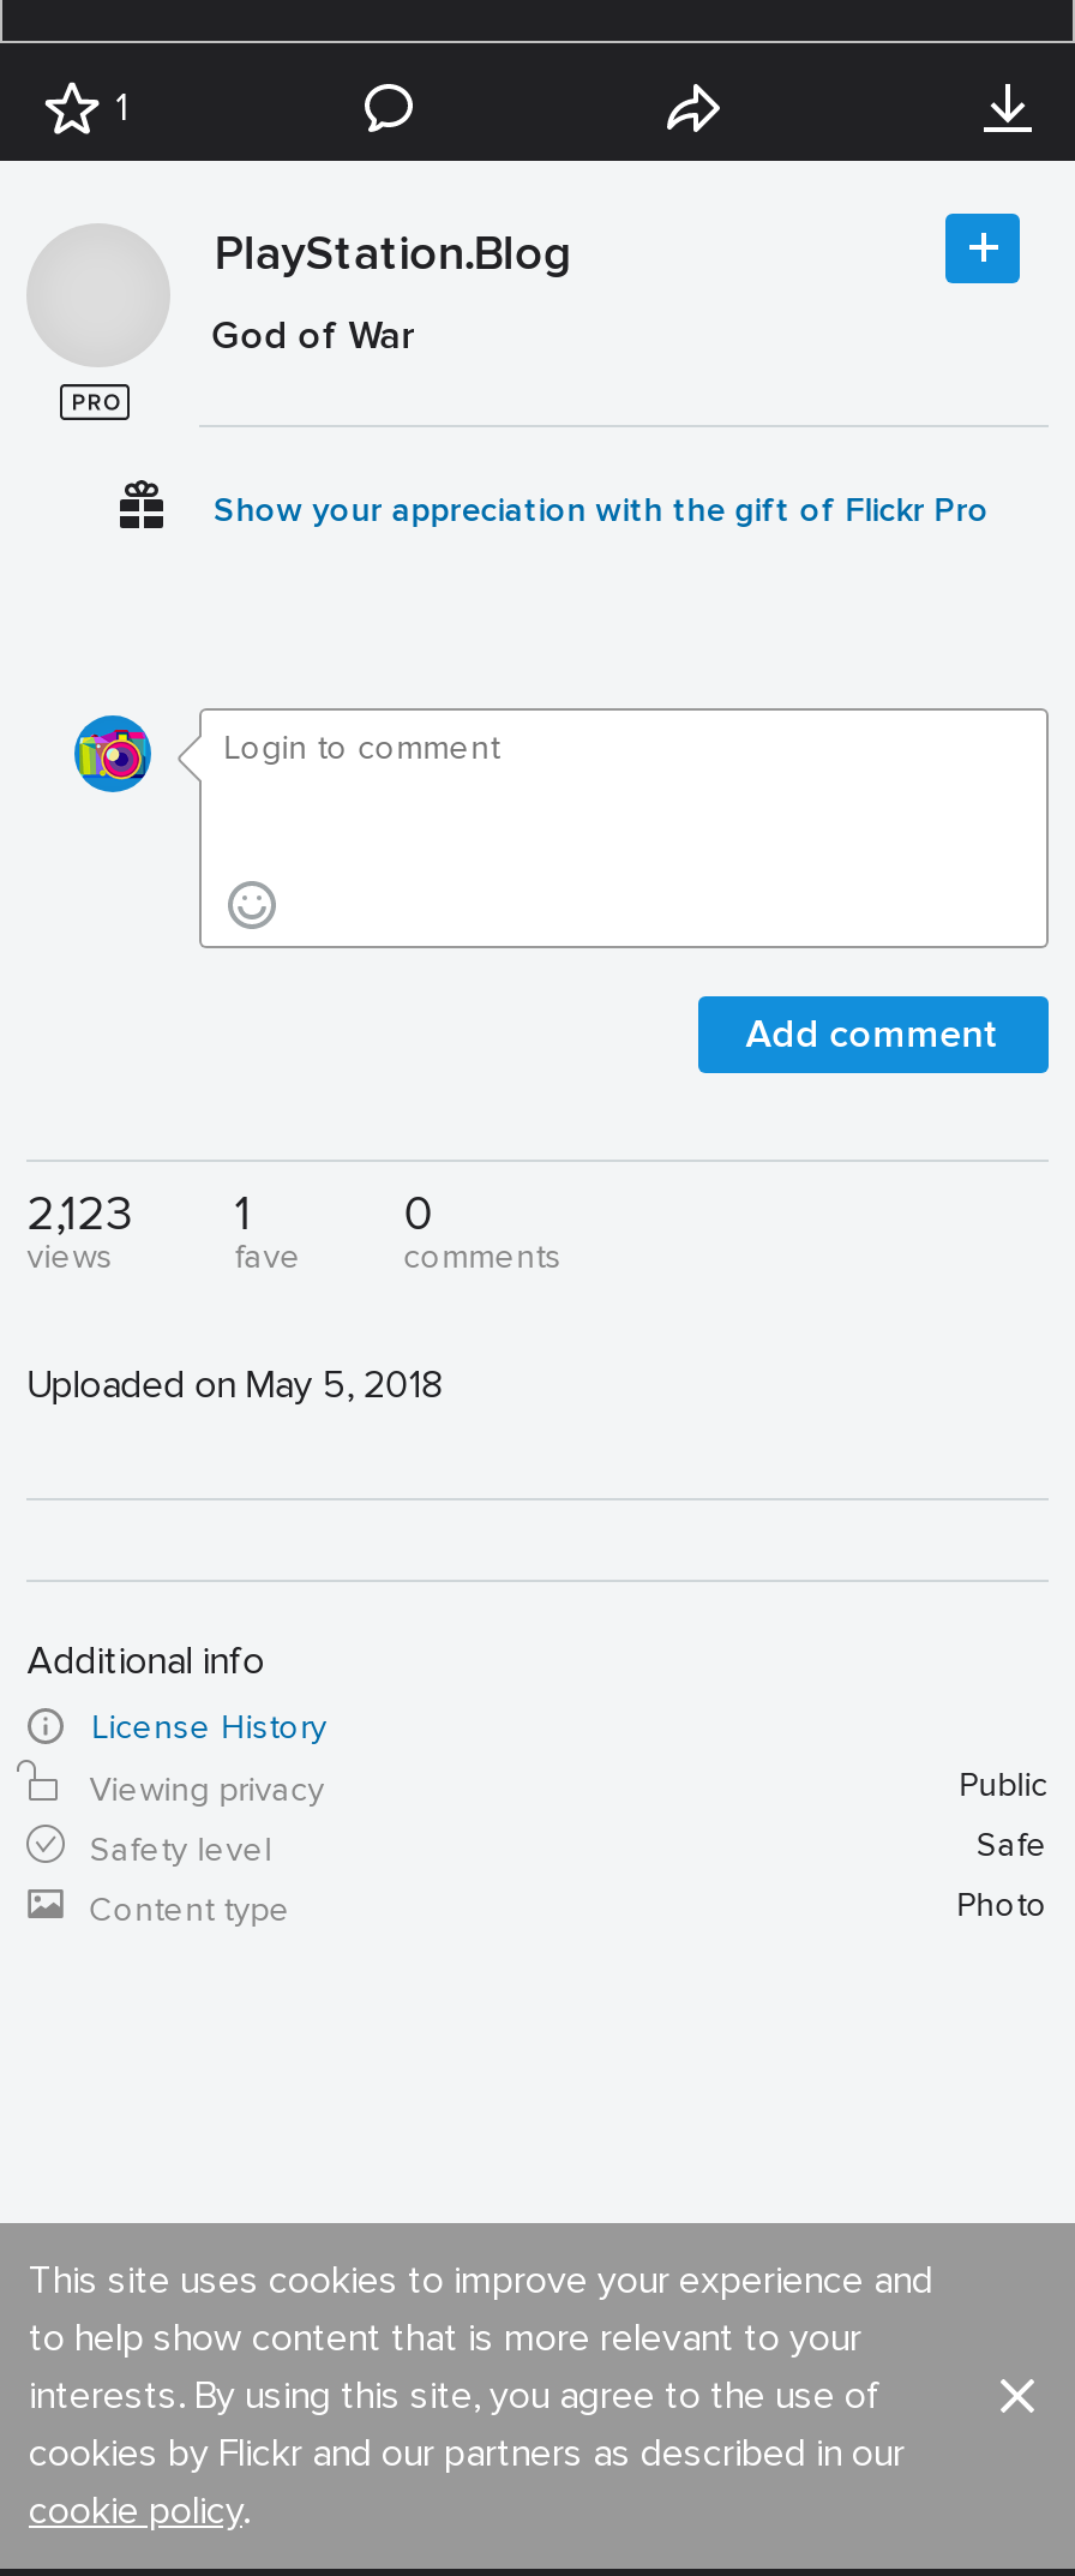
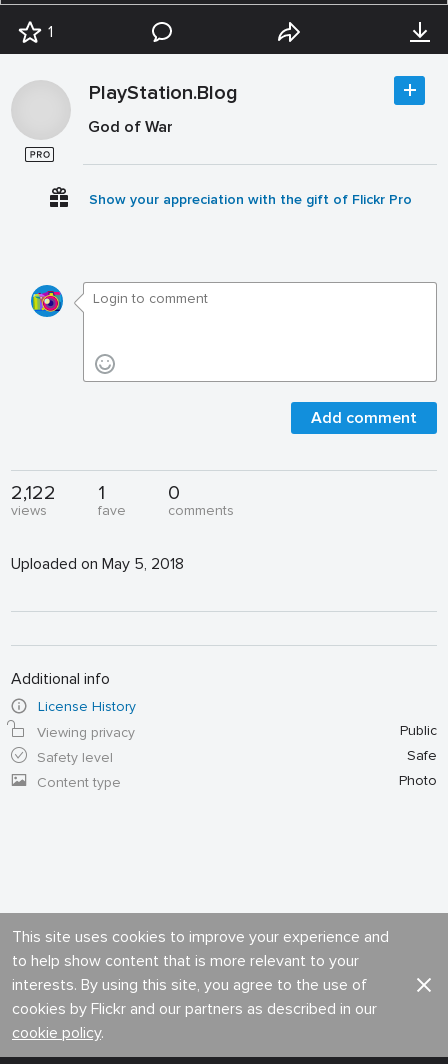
- 2,123 1
+ 2,122 1
